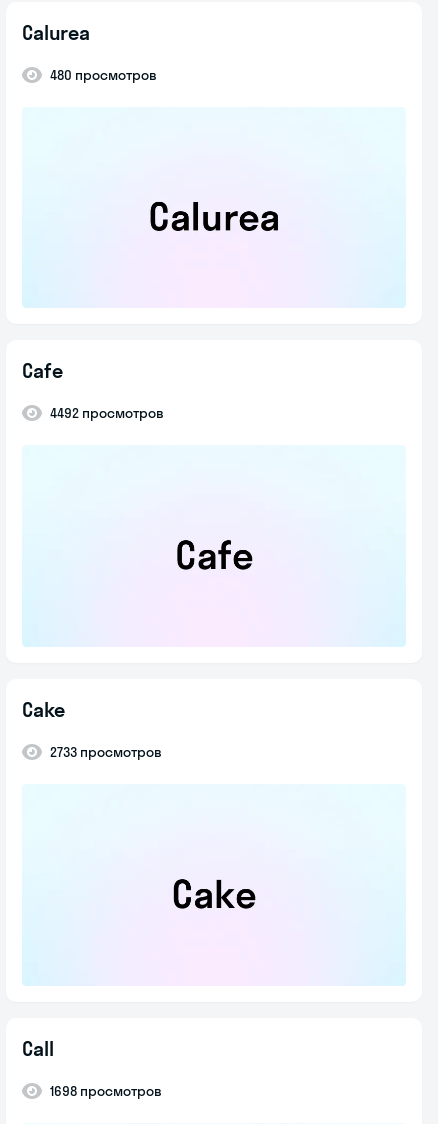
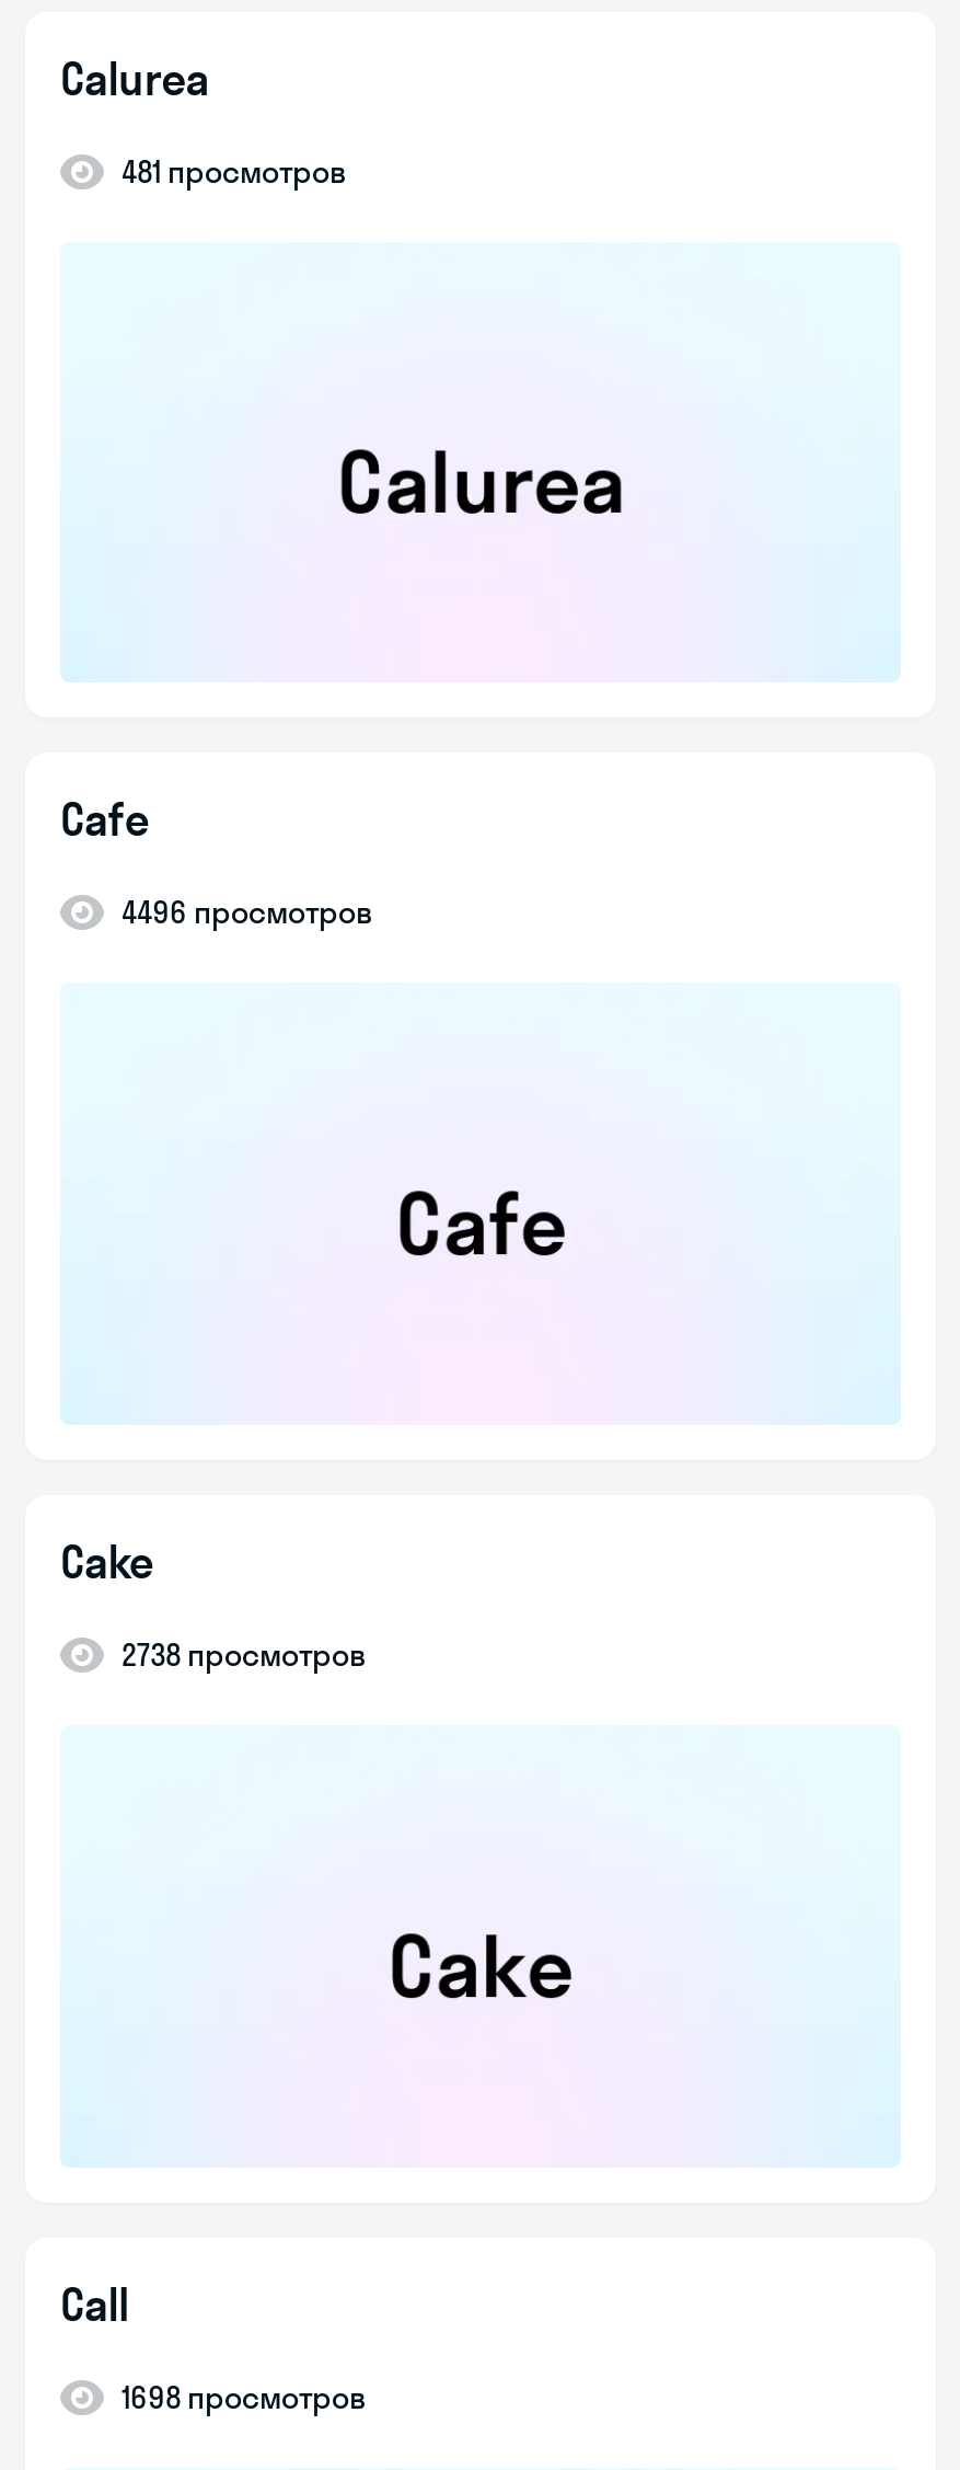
- 480 просмотров
+ 481 просмотров

- 4492 просмотров
+ 4496 просмотров

- 2733 просмотров
+ 2738 просмотров
